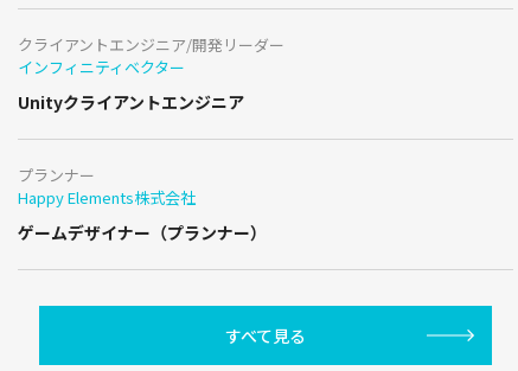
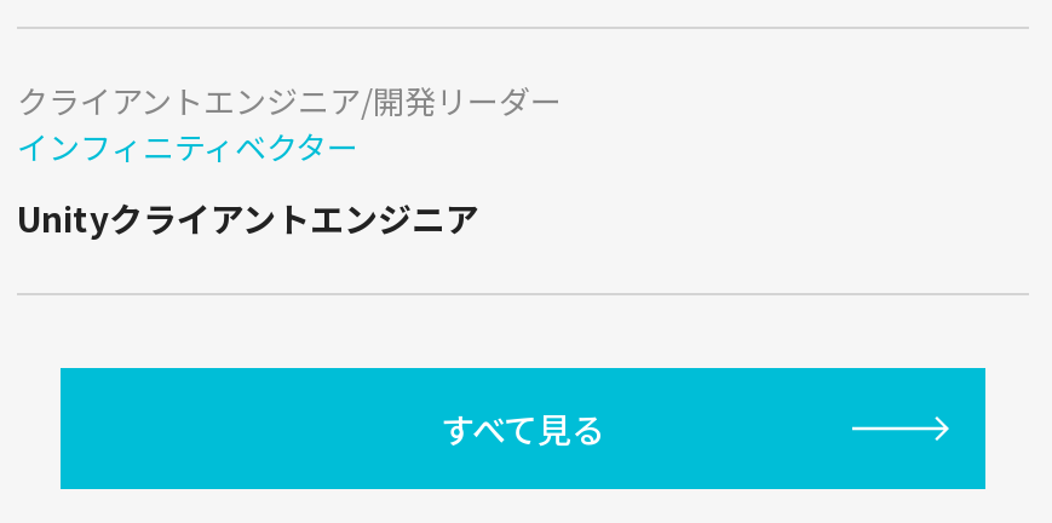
- プランナー
- Happy Elements株式会社
- ゲームデザイナー（プランナー）
